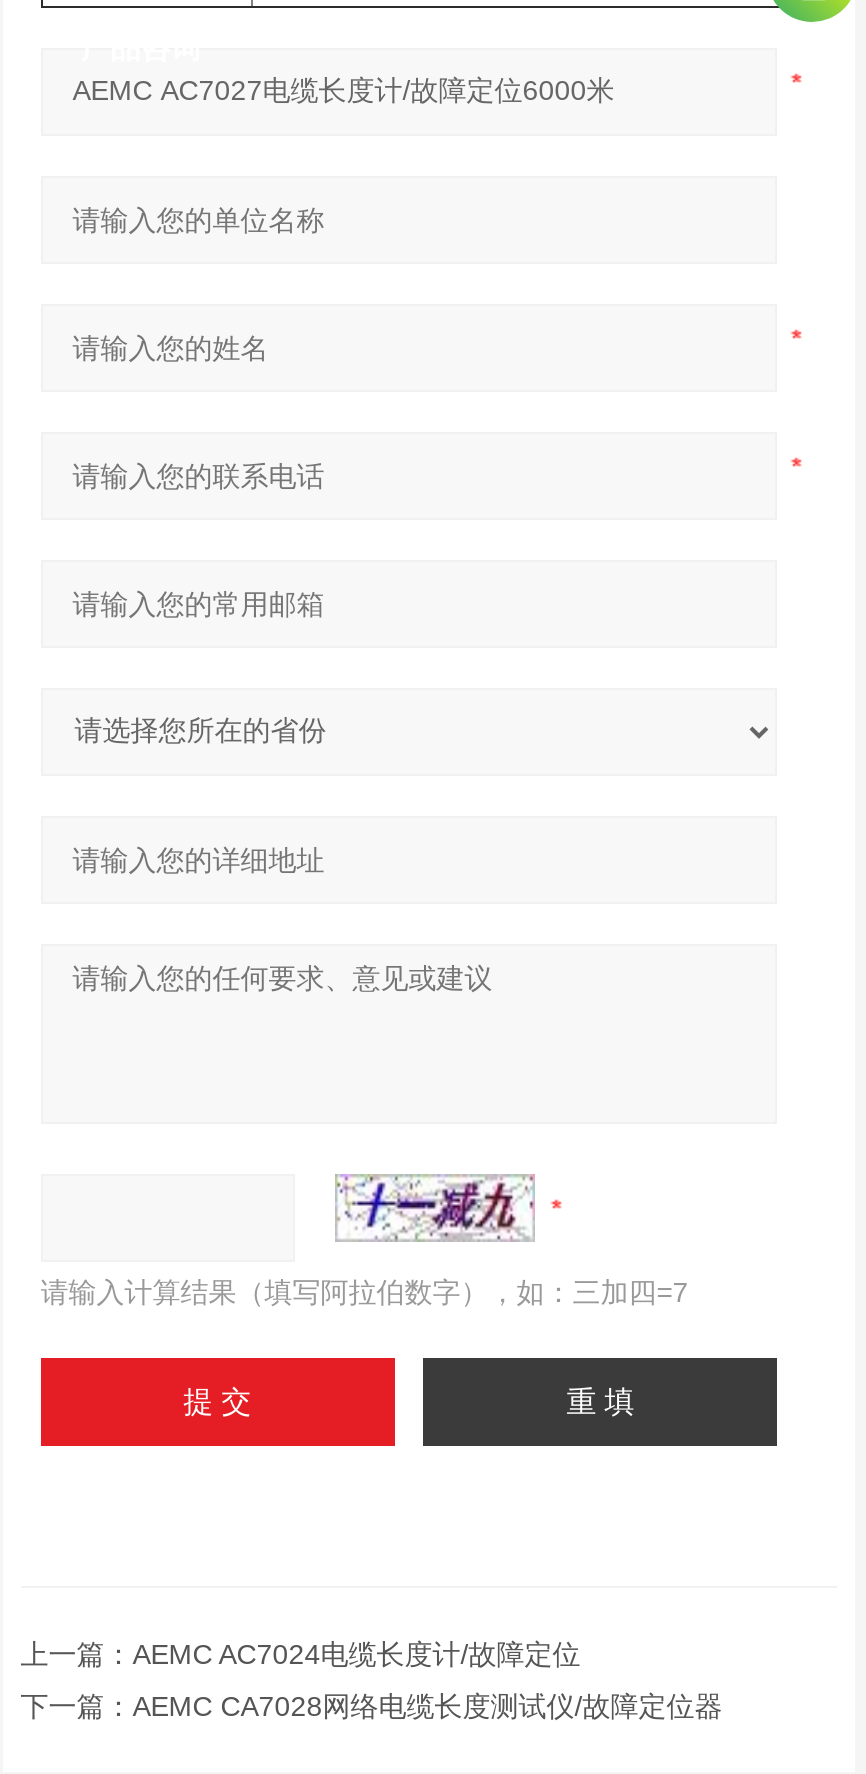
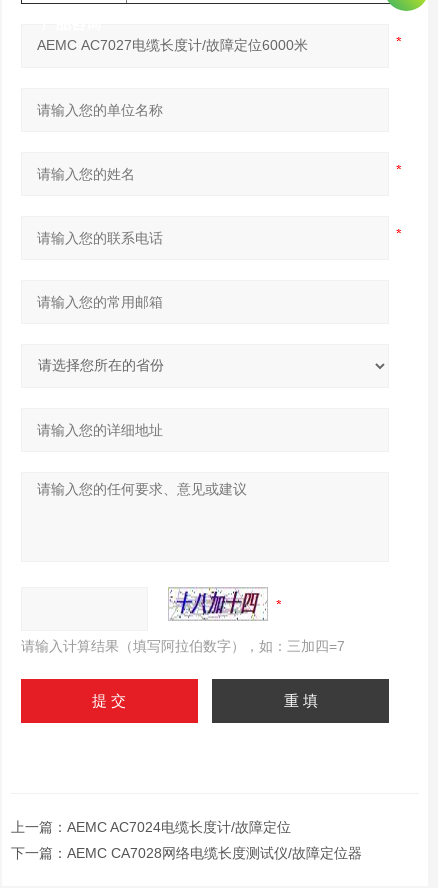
- [image]
+ [image]
